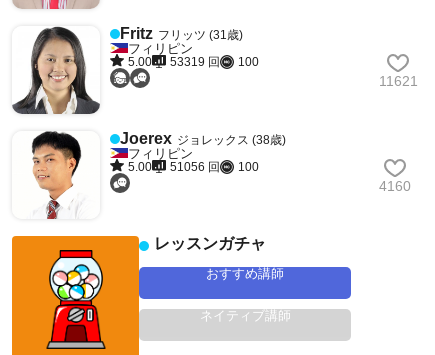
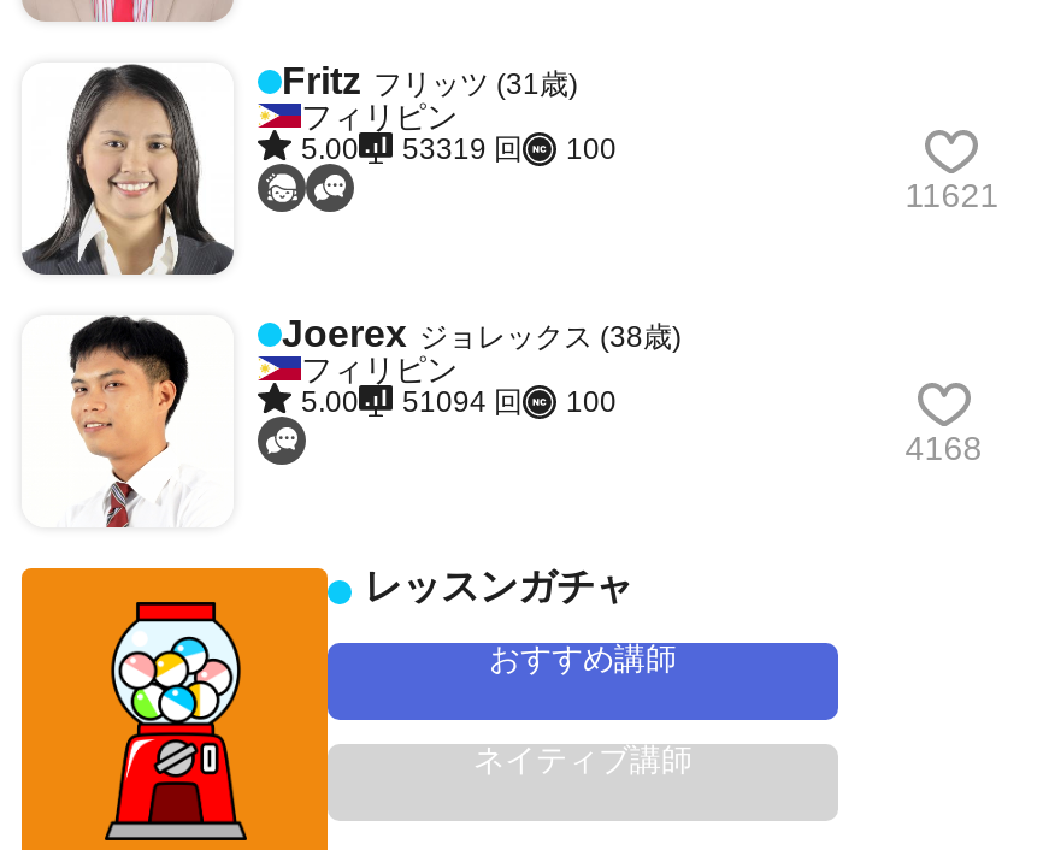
- 5.00 51056 回 100
+ 5.00 51094 回 100

- 4160
+ 4168
